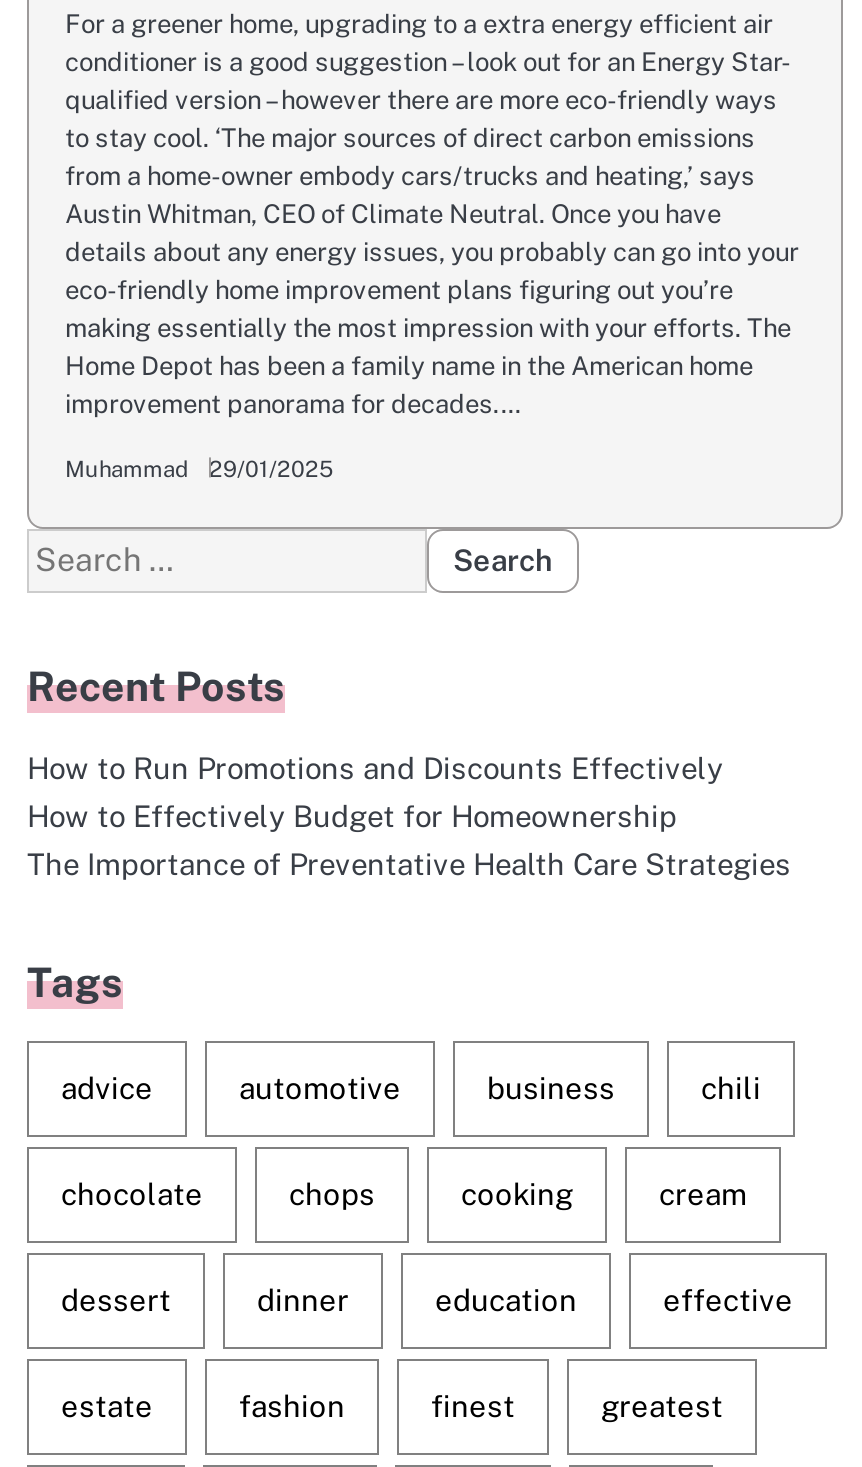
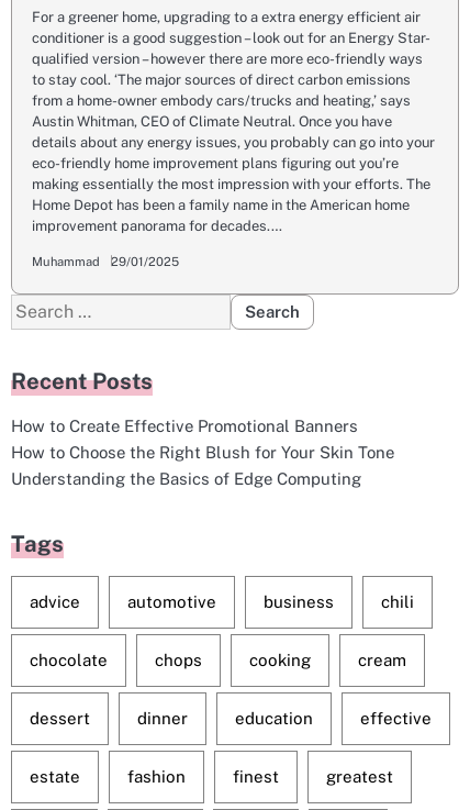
- How to Run Promotions and Discounts Effectively
- How to Effectively Budget for Homeownership
- The Importance of Preventative Health Care Strategies
+ How to Create Effective Promotional Banners
+ How to Choose the Right Blush for Your Skin Tone
+ Understanding the Basics of Edge Computing
